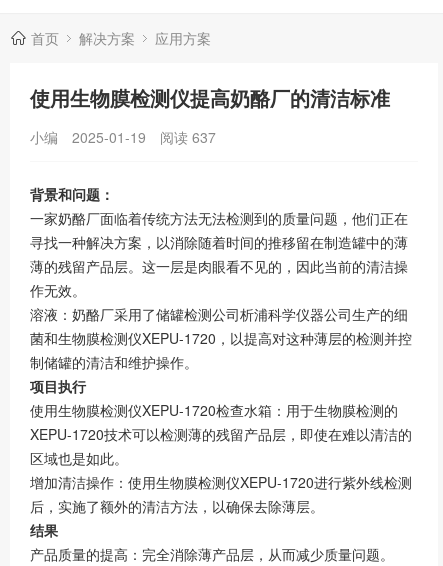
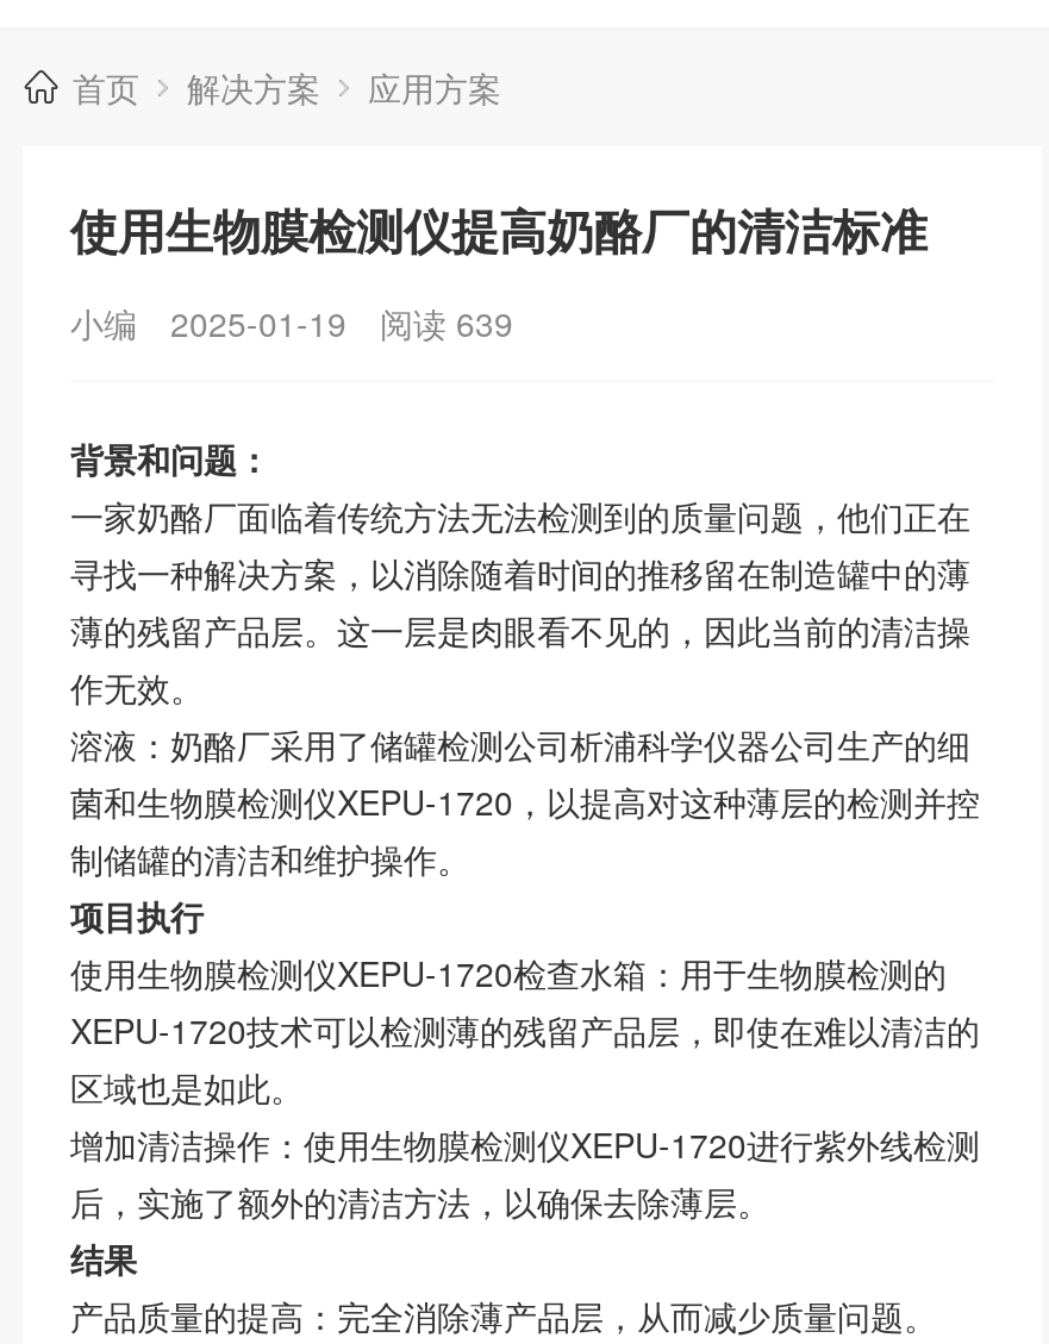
- 小编 2025-01-19 阅读637
+ 小编 2025-01-19 阅读639
